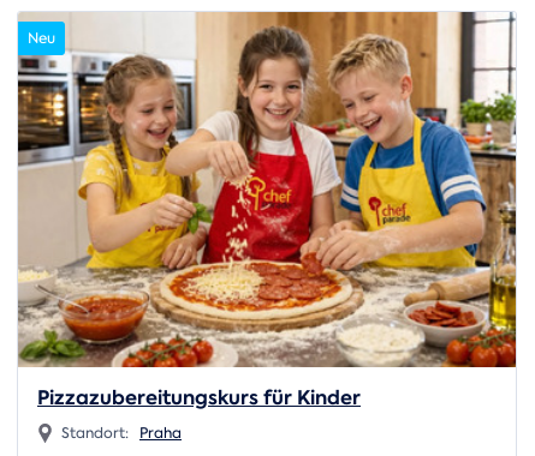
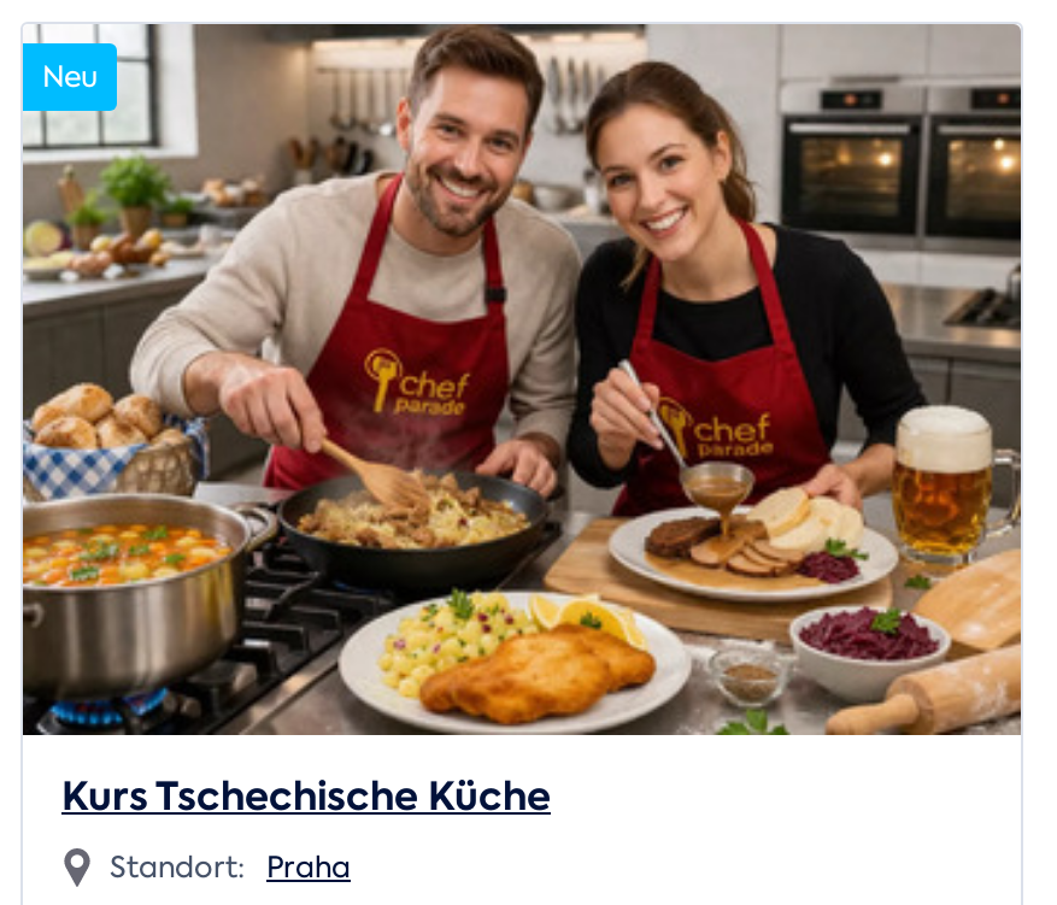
- [image]
- Pizzazubereitungskurs für Kinder
+ [image]
+ Kurs Tschechische Küche
